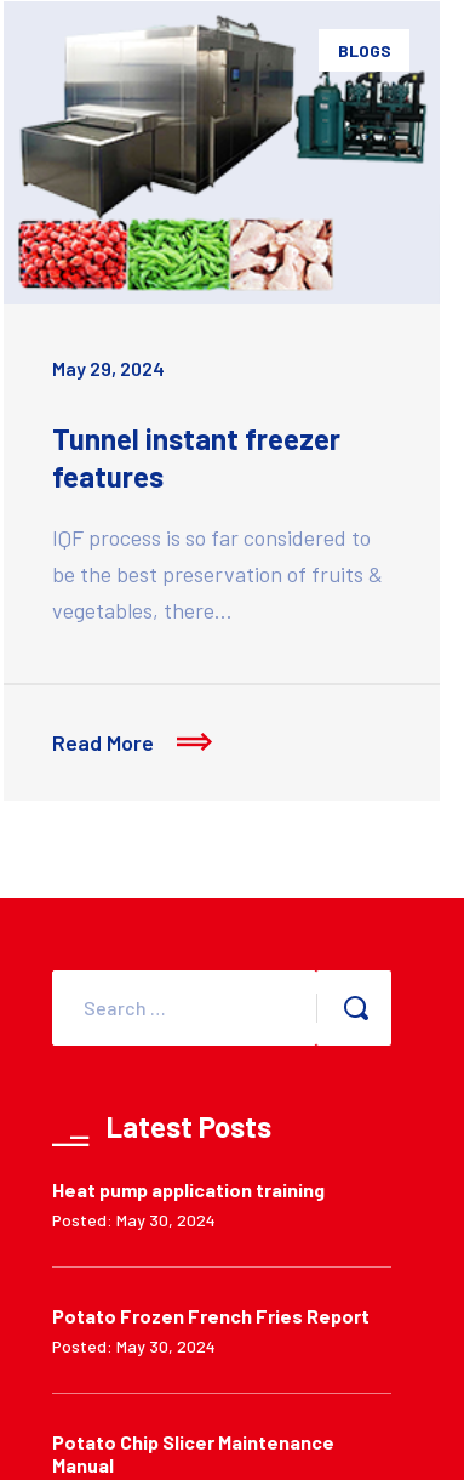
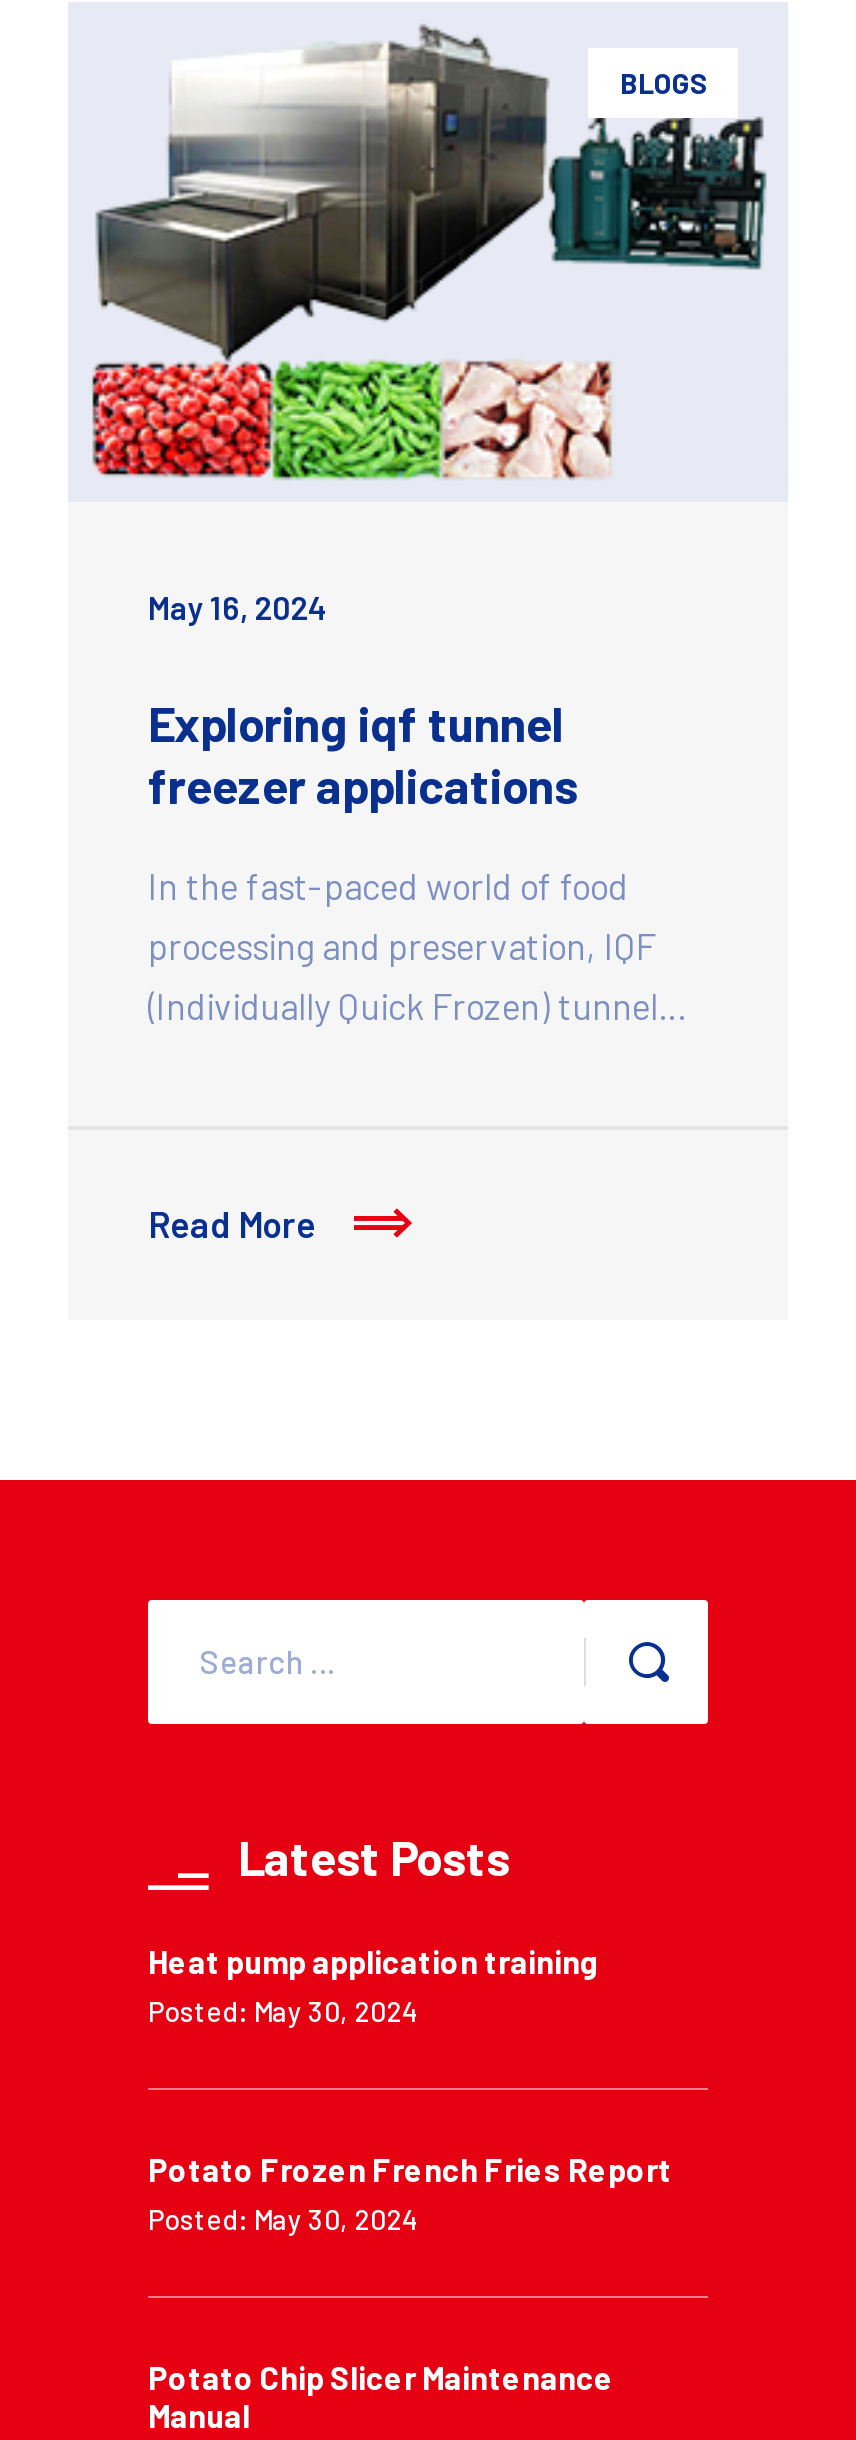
- May 29, 2024
+ May 16, 2024

- Tunnel instant freezer
- features
+ Exploring iqf tunnel
+ freezer applications

- IQF process is so far considered to
- be the best preservation of fruits &
- vegetables, there…
+ In the fast-paced world of food
+ processing and preservation, IQF
+ (Individually Quick Frozen) tunnel…
